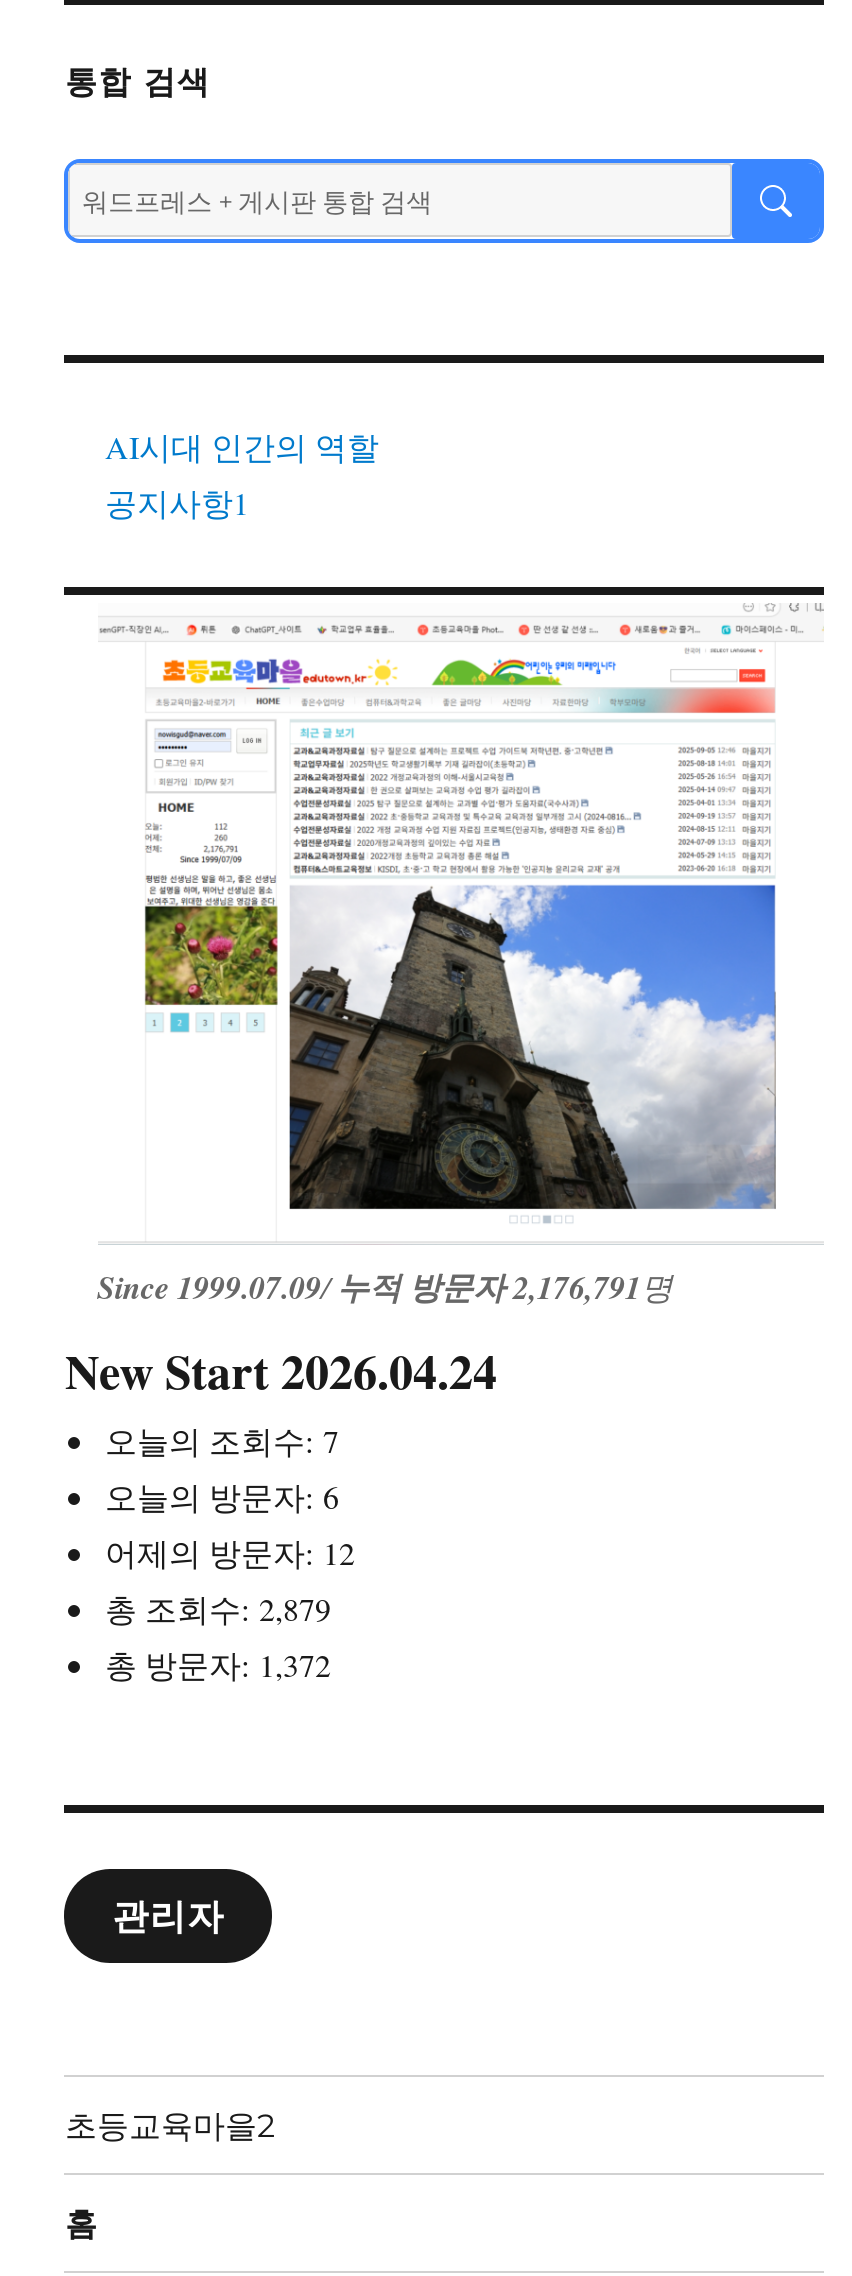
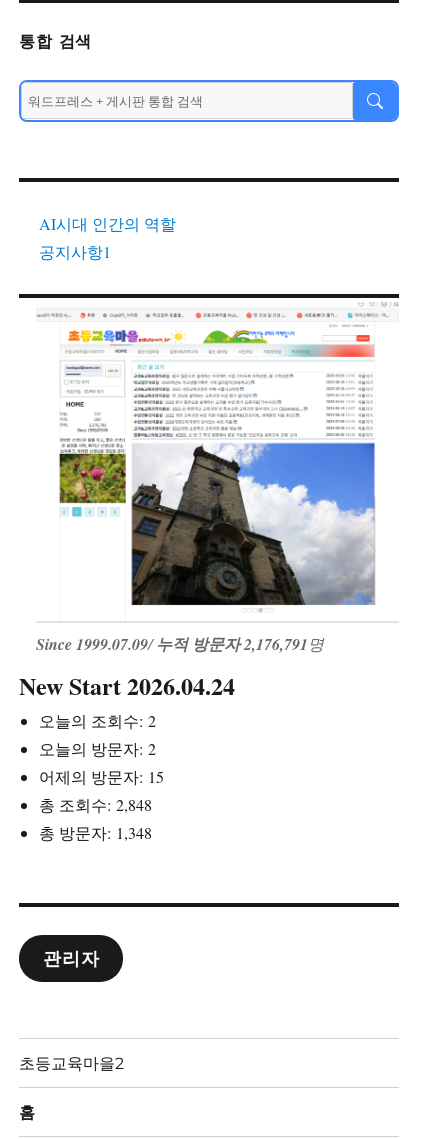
- 오늘의 조회수: 7
+ 오늘의 조회수: 2

- 오늘의 방문자: 6
+ 오늘의 방문자: 2

- 어제의 방문자: 12
+ 어제의 방문자: 15

- 총 조회수: 2,879
+ 총 조회수: 2,848

- 총 방문자: 1,372
+ 총 방문자: 1,348
